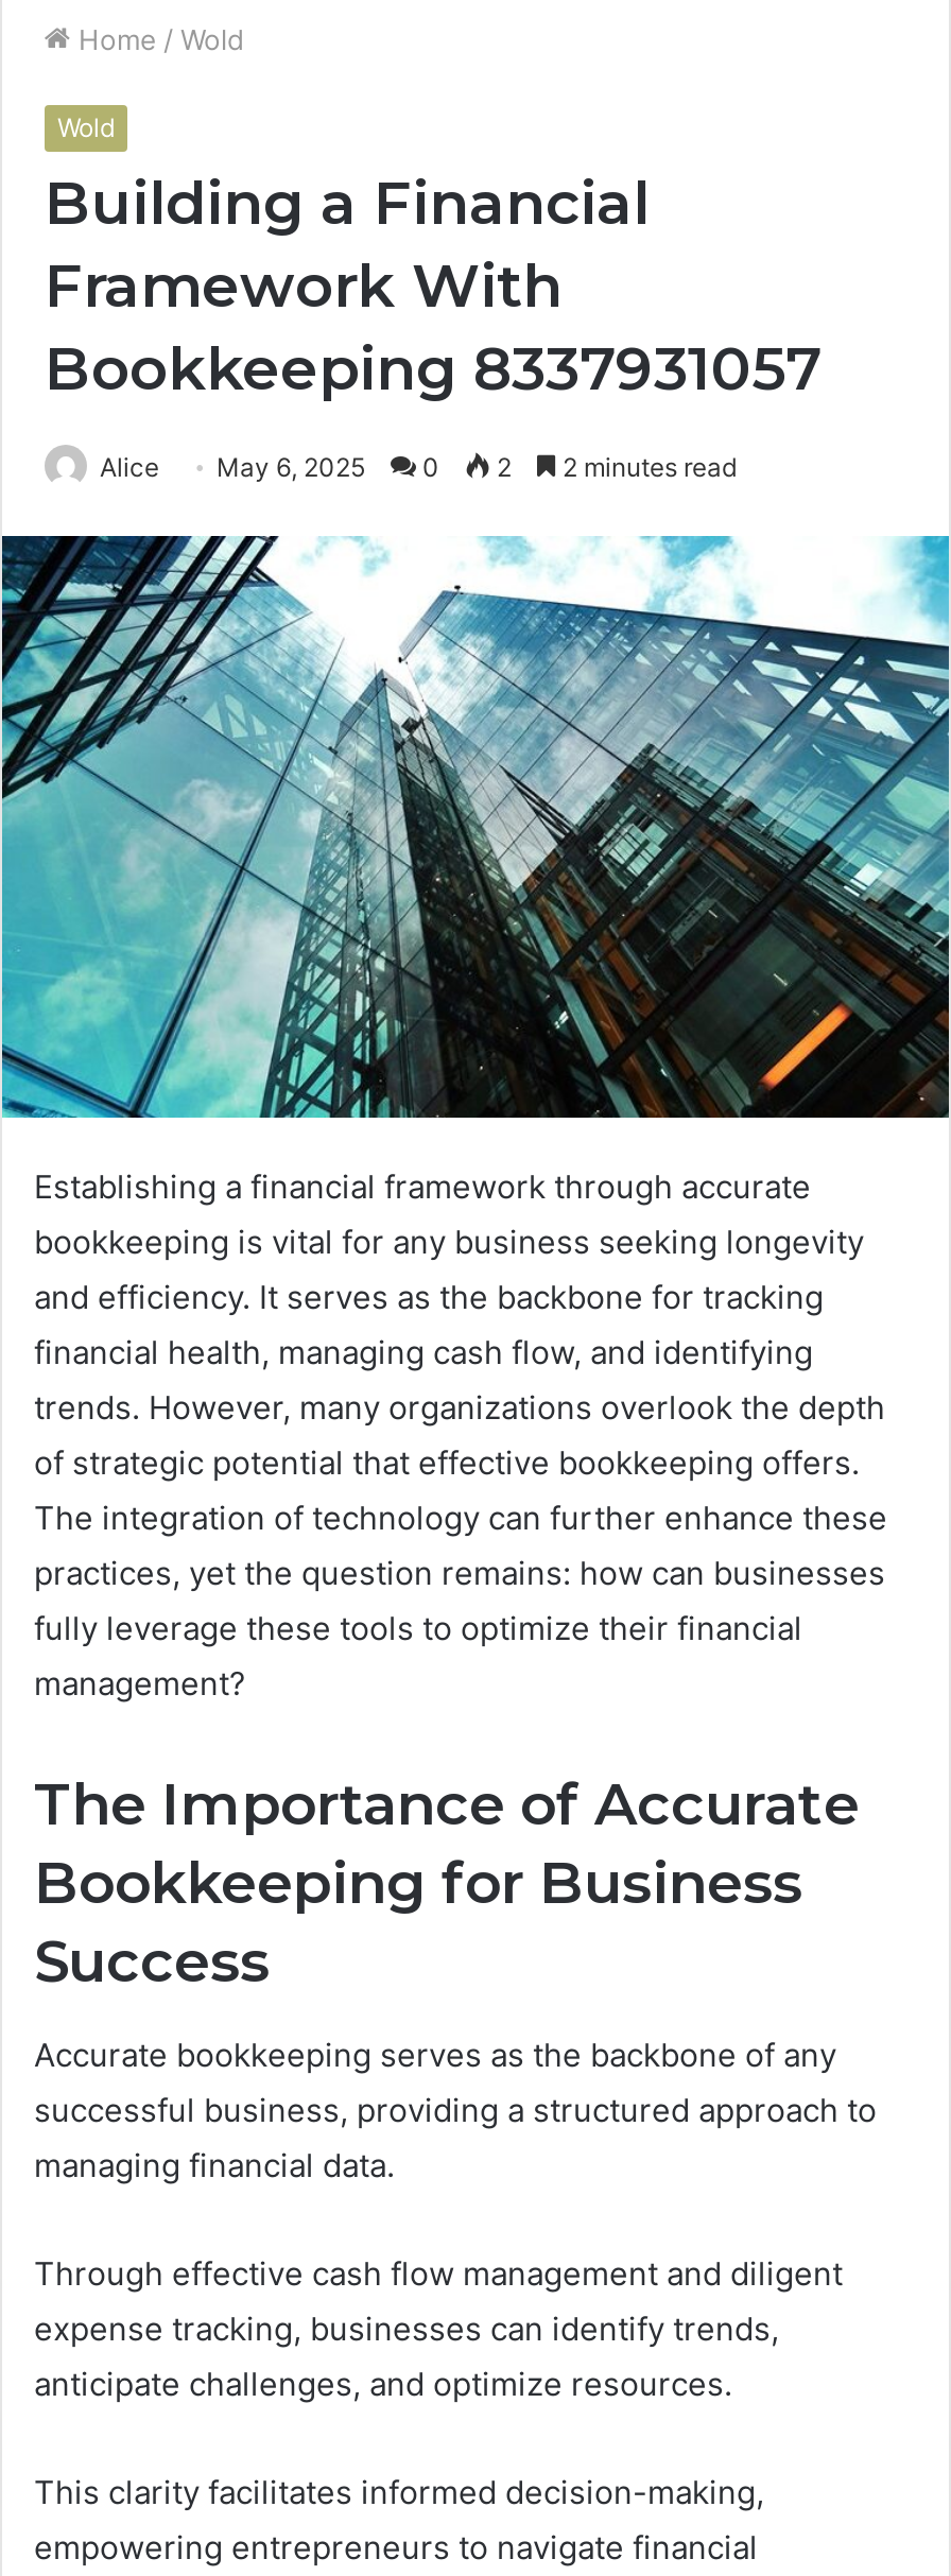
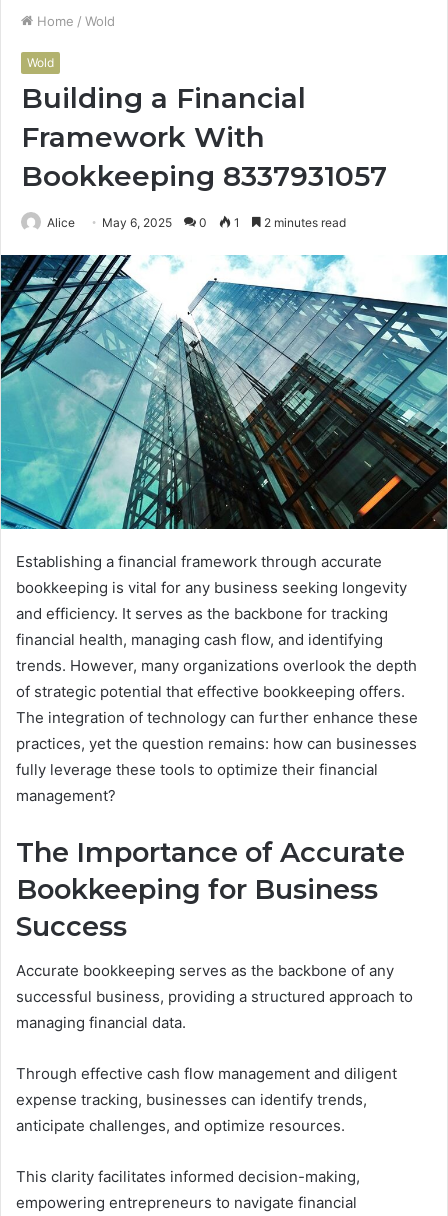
- Alice May 6, 2025 0 2 2 minutes read
+ Alice May 6, 2025 0 1 2 minutes read
